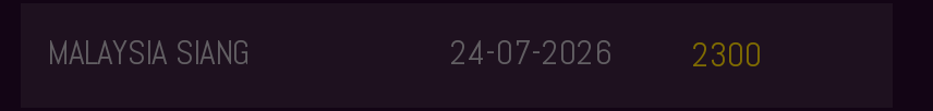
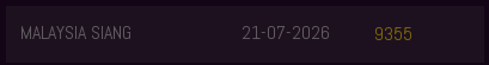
- 24-07-2026
+ 21-07-2026

- 2300
+ 9355
